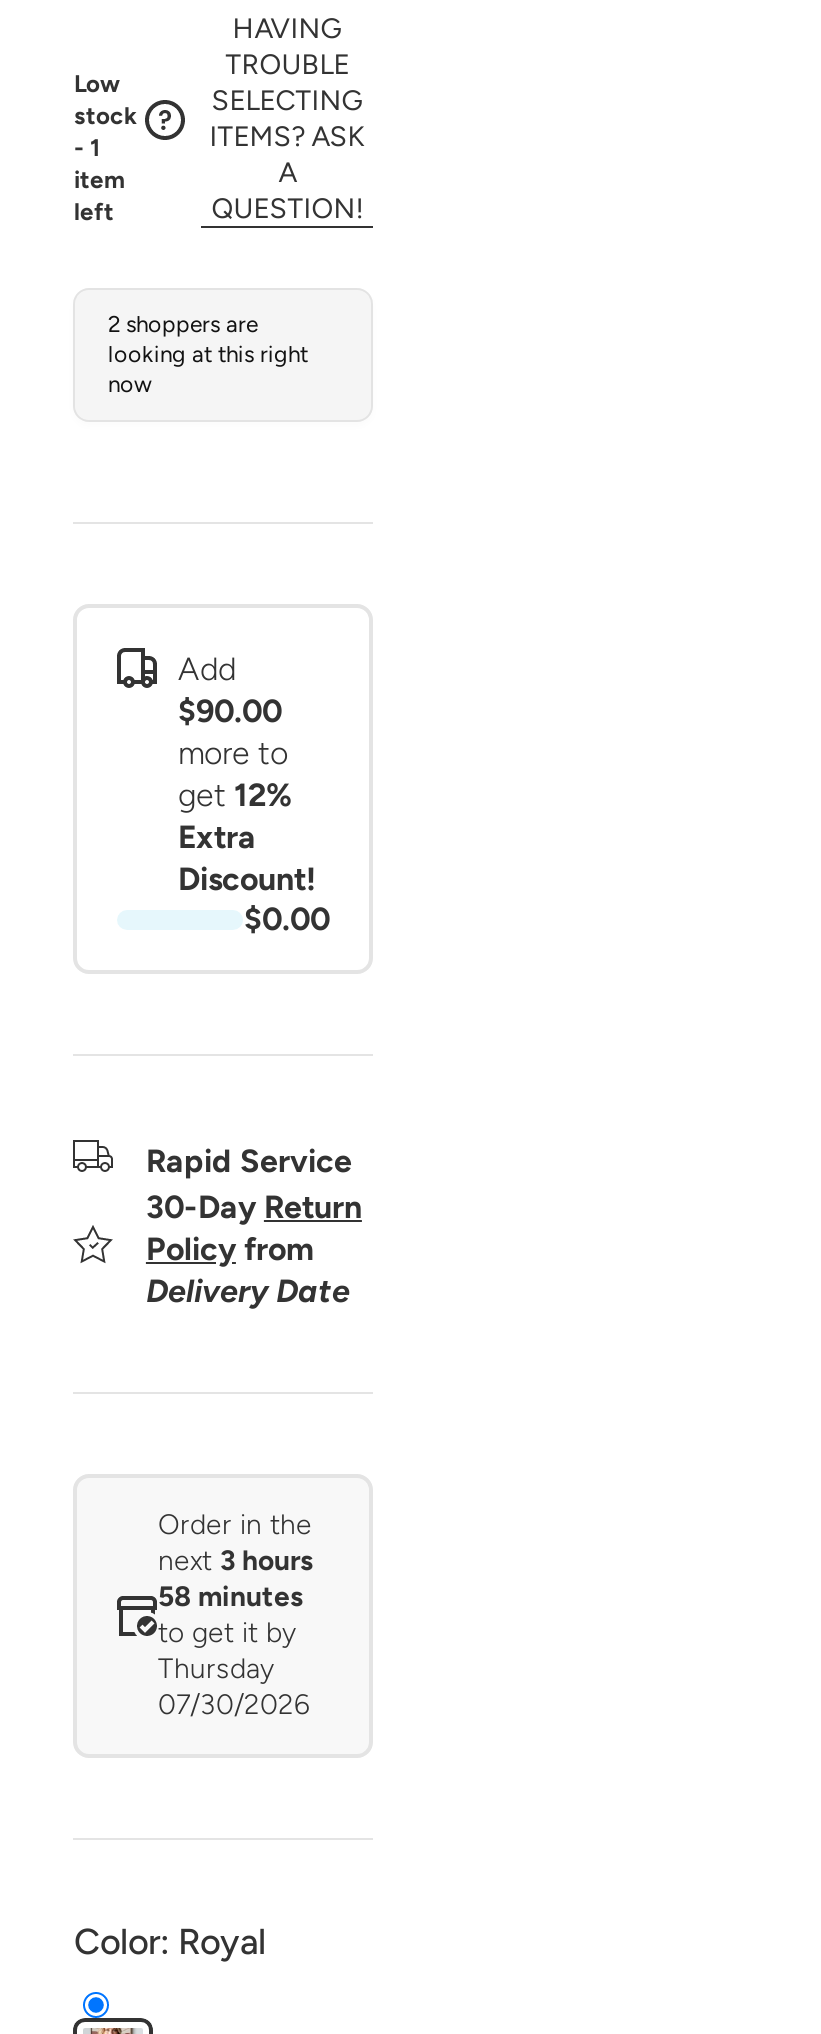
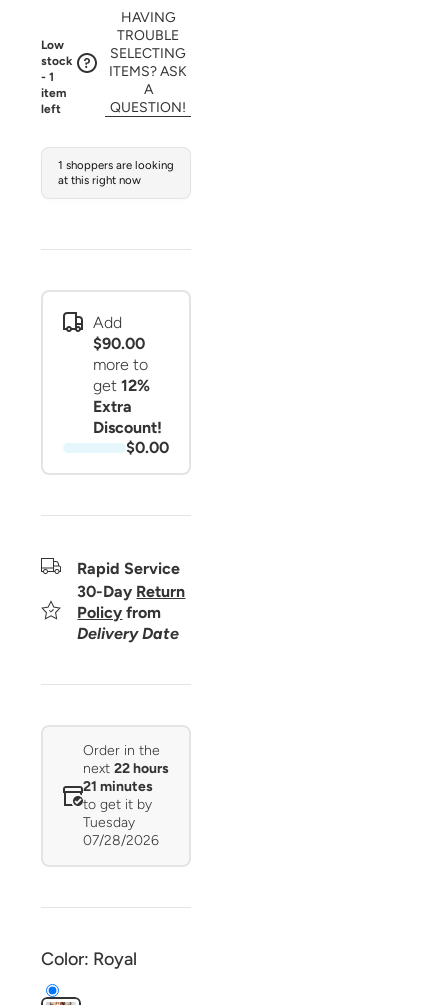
- 2 shoppers are
- looking at this right
- now
+ 1 shoppers are looking
+ at this right now

- next 3 hours
+ next 22 hours

- 58 minutes
+ 21 minutes

- Thursday
- 07/30/2026
+ Tuesday
+ 07/28/2026
